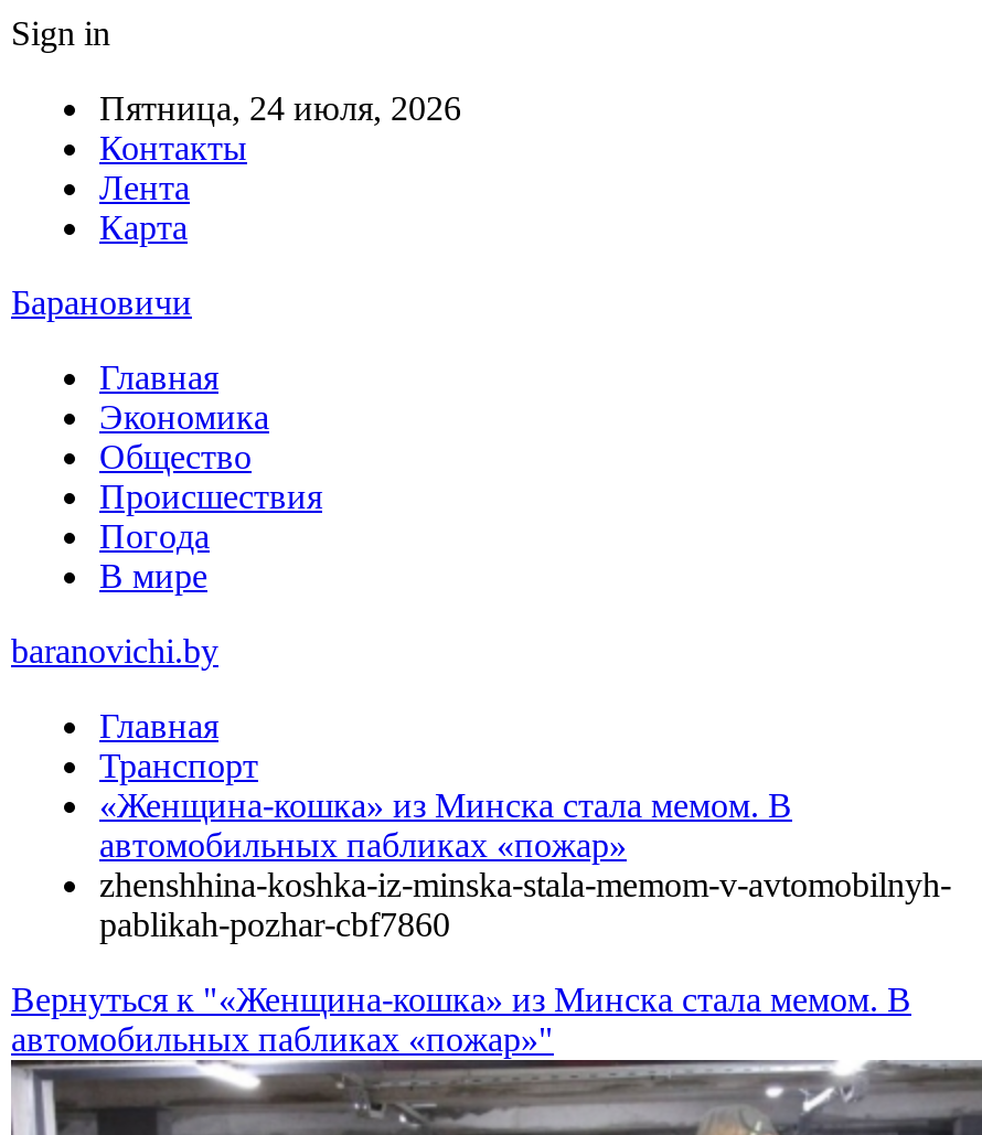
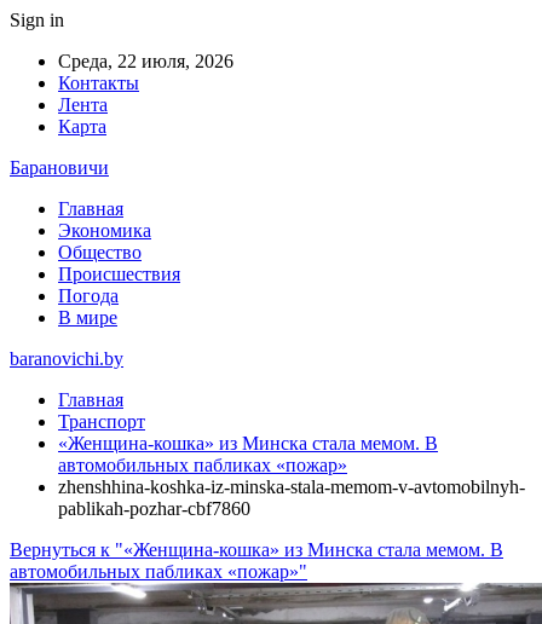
- Пятница, 24 июля, 2026
+ Среда, 22 июля, 2026
